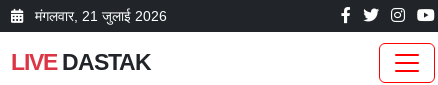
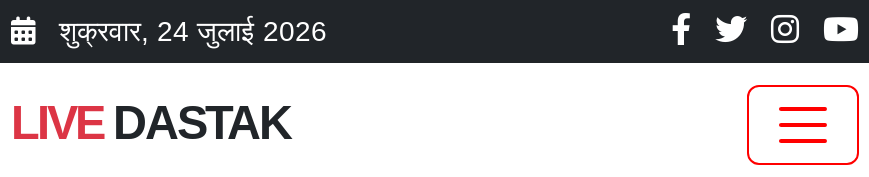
- मंगलवार, 21 जुलाई 2026
+ शुक्रवार, 24 जुलाई 2026
